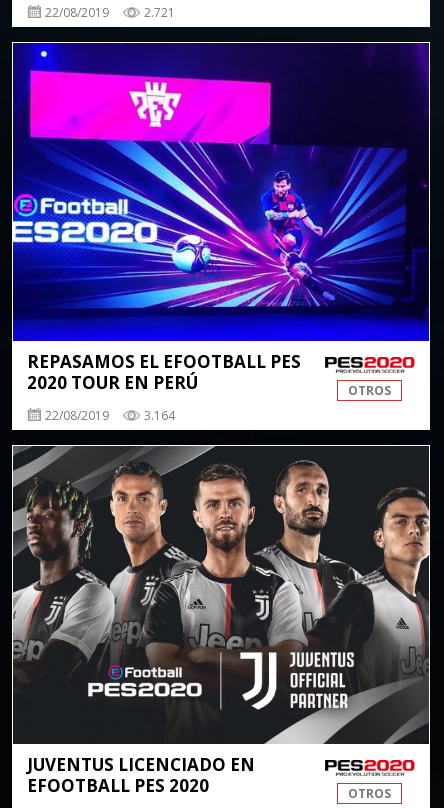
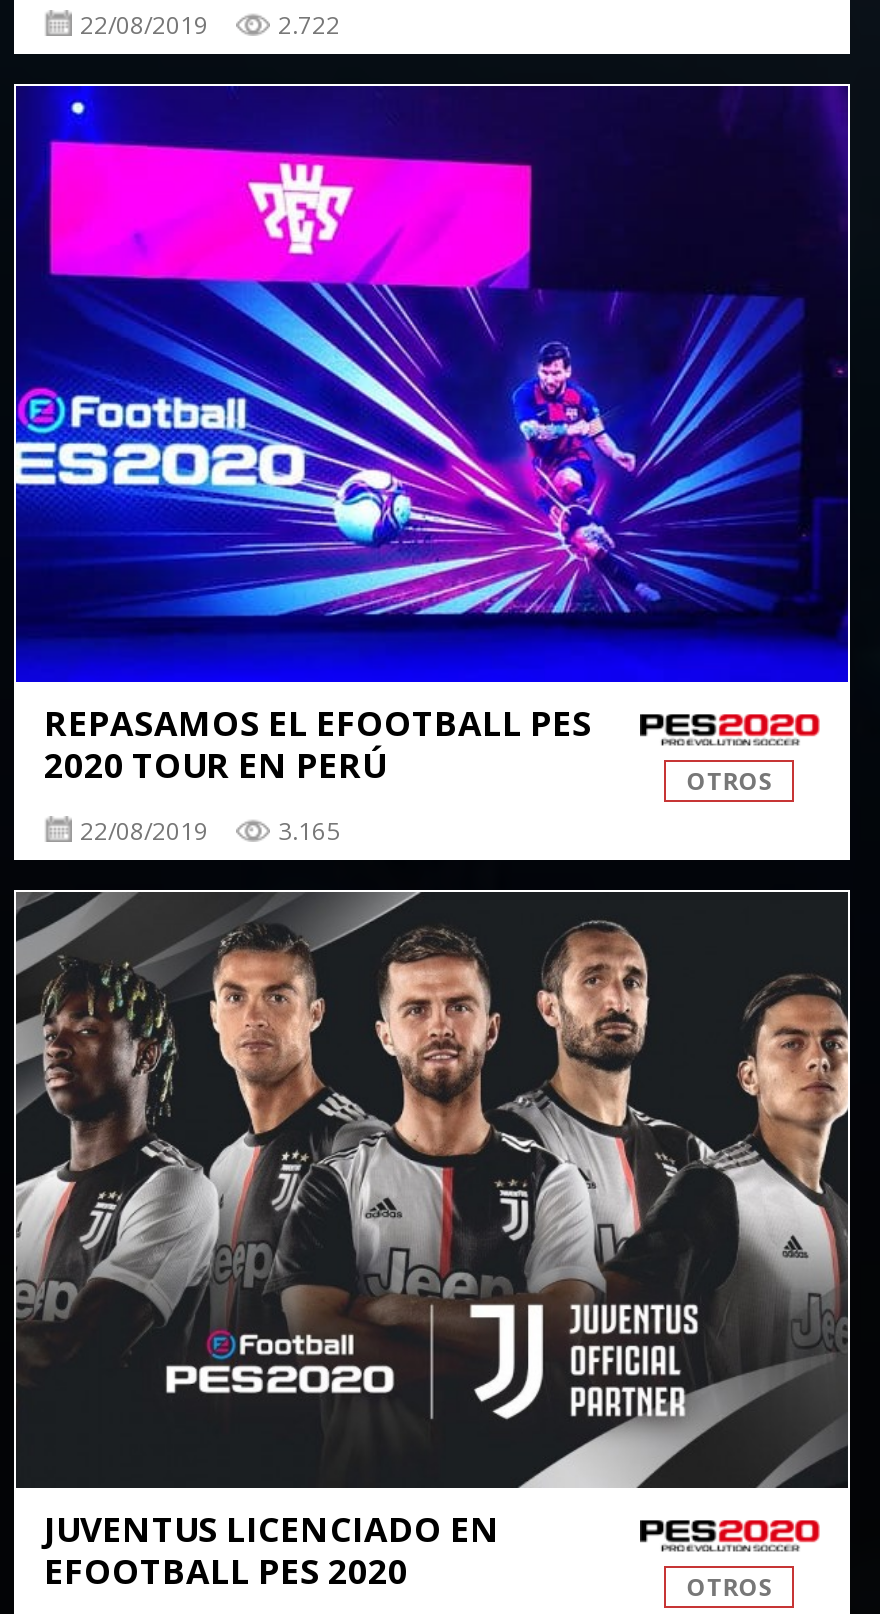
- 2.721
+ 2.722

- 3.164
+ 3.165
